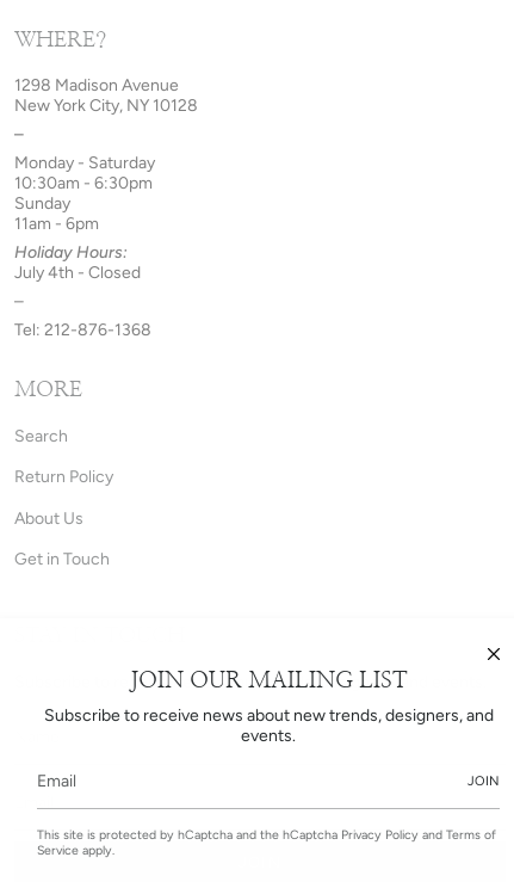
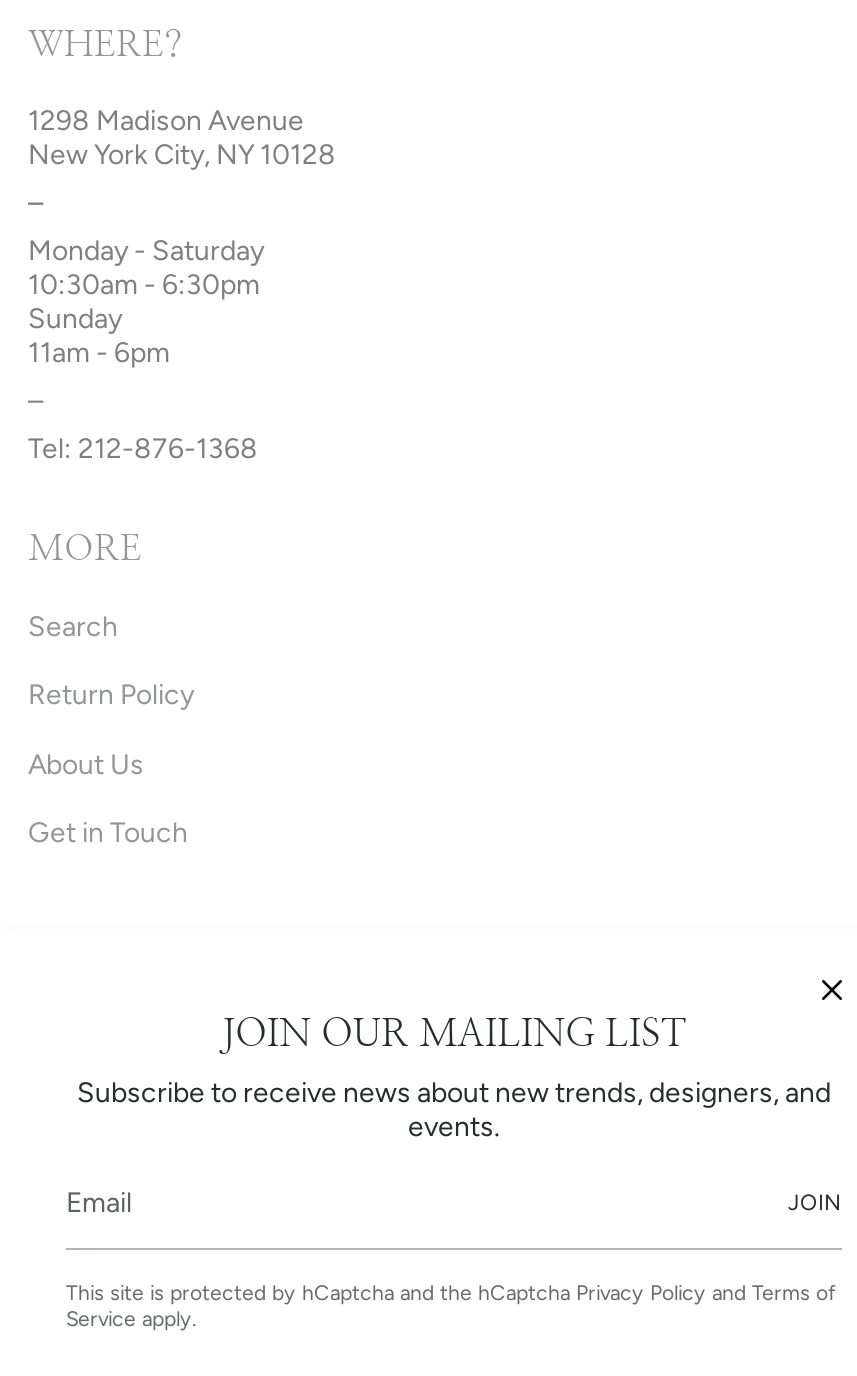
- Holiday Hours:
- July 4th - Closed
